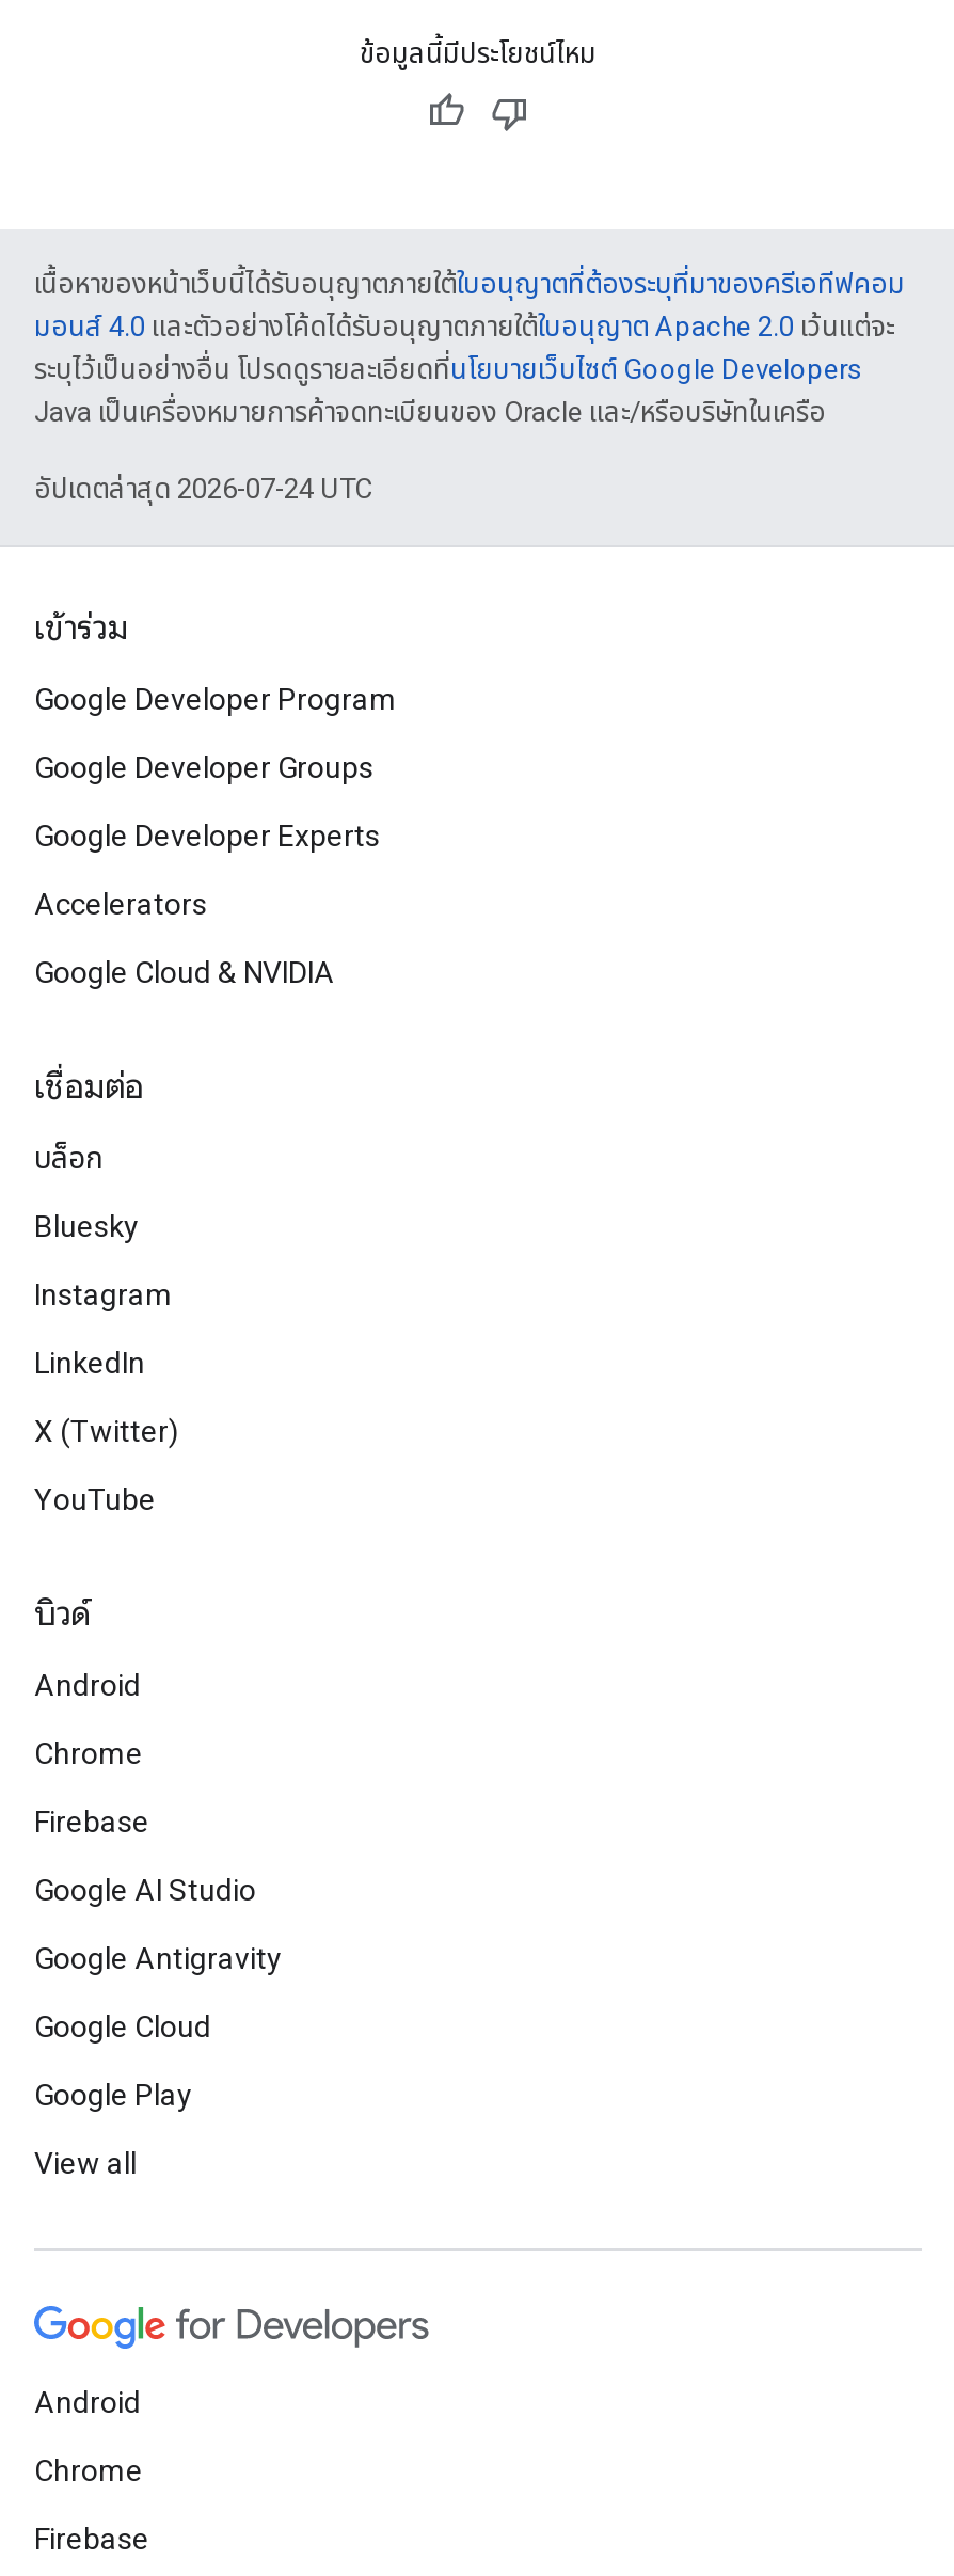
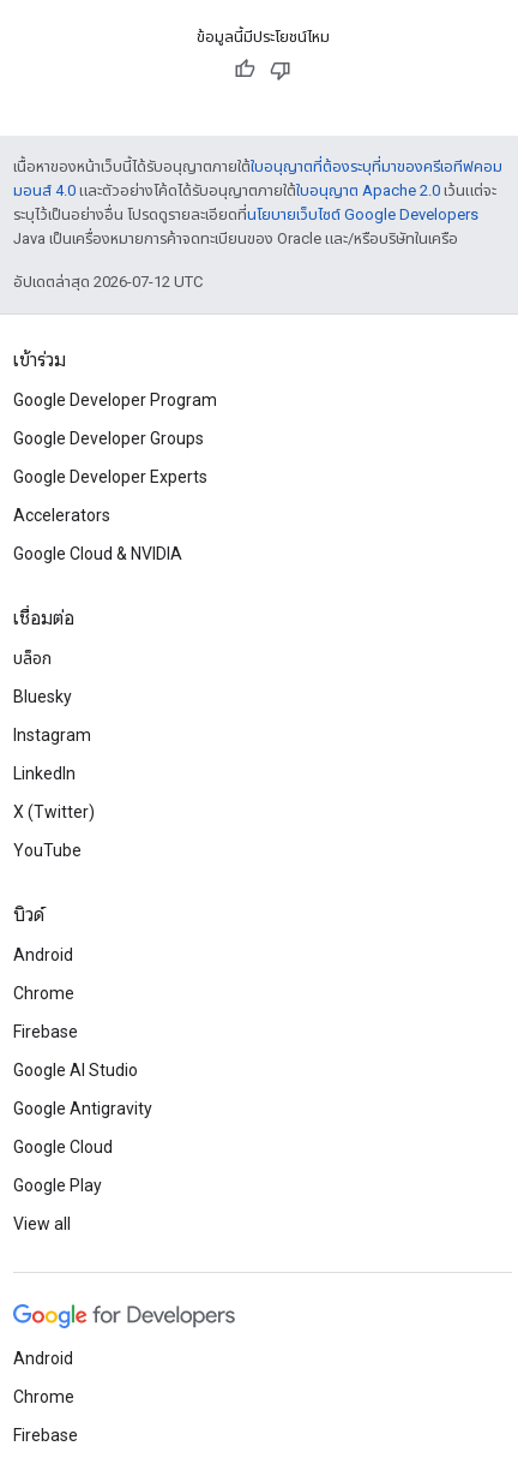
- อัปเดตล่าสุด 2026-07-24 UTC
+ อัปเดตล่าสุด 2026-07-12 UTC
